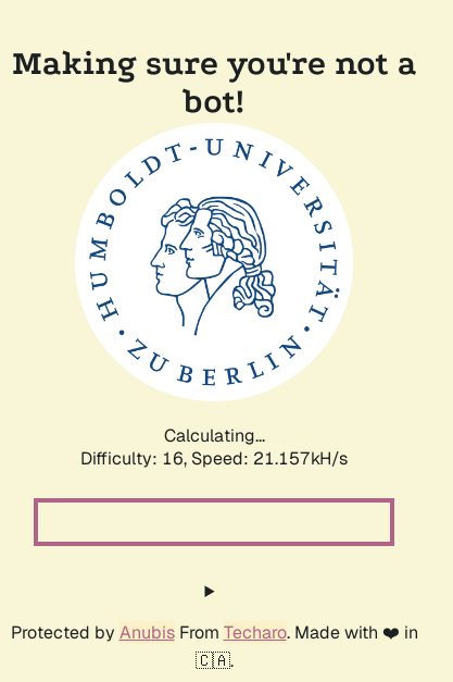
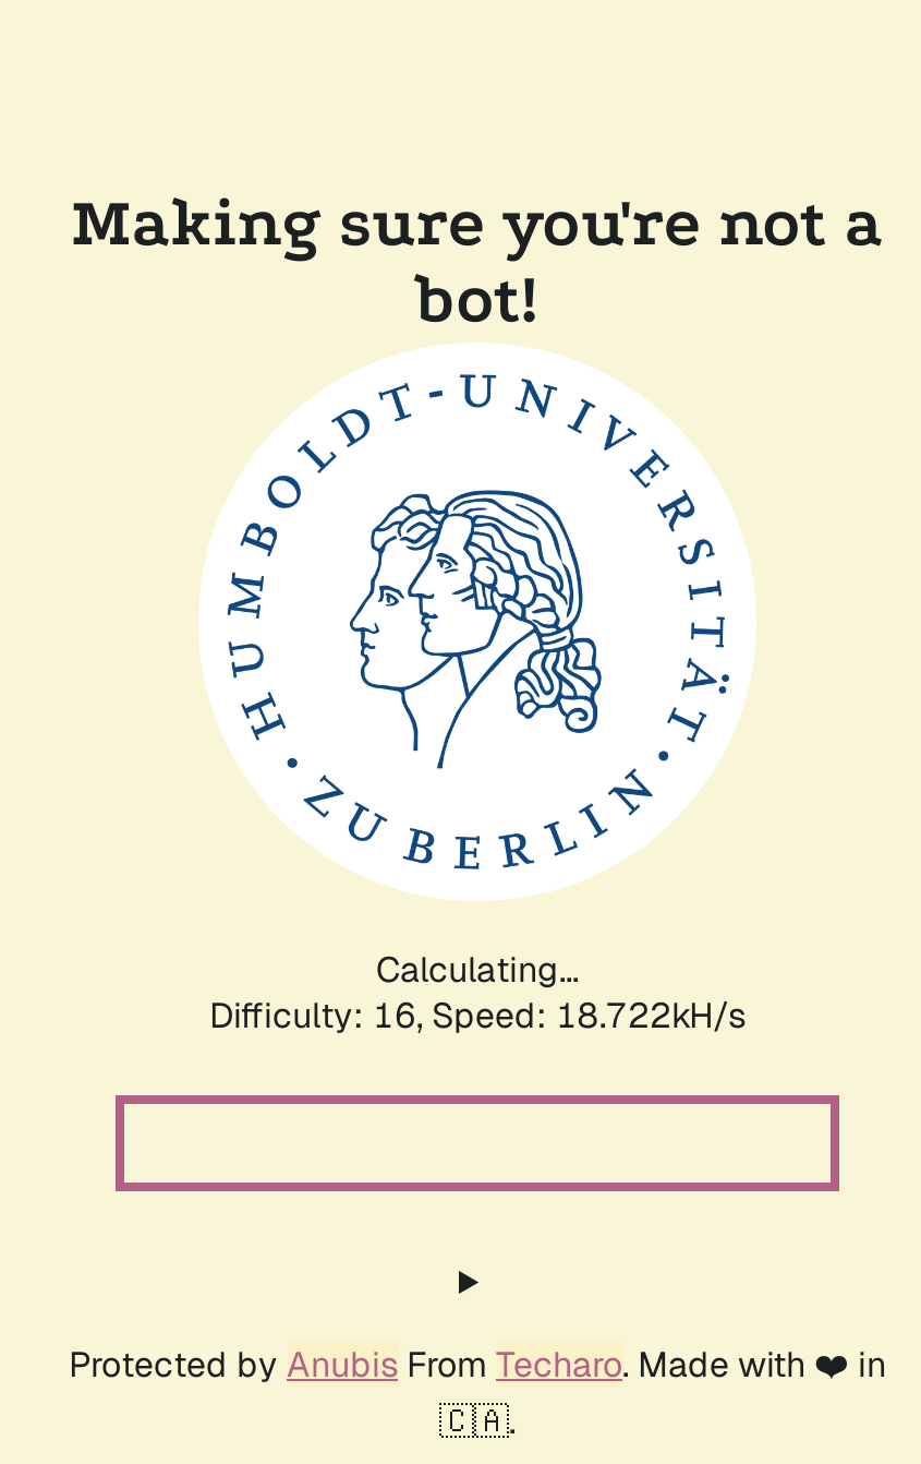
- Difficulty: 16, Speed: 21.157kH/s
+ Difficulty: 16, Speed: 18.722kH/s
